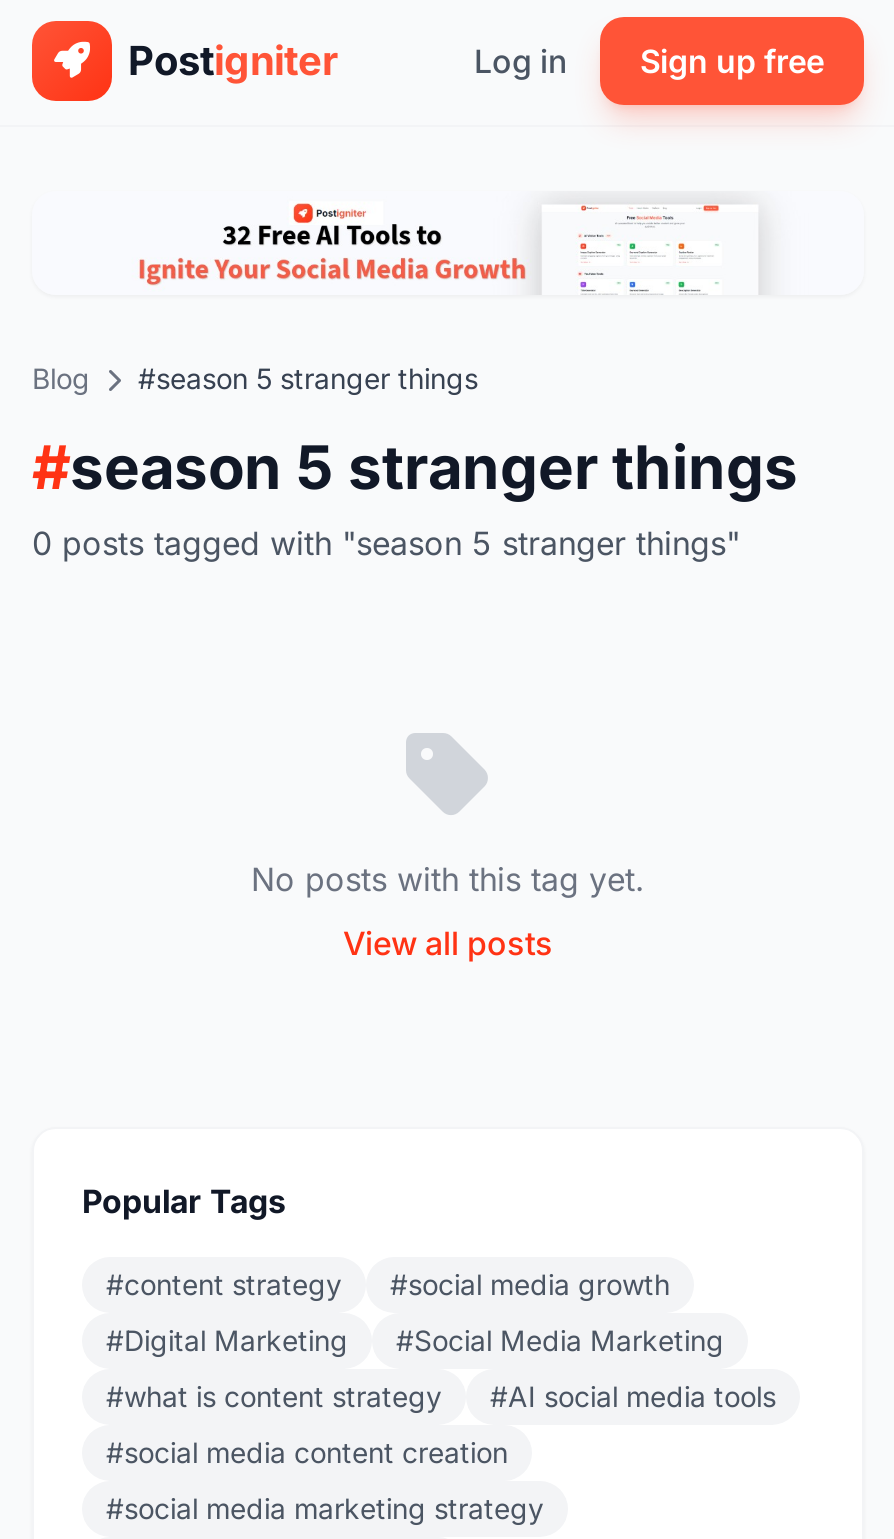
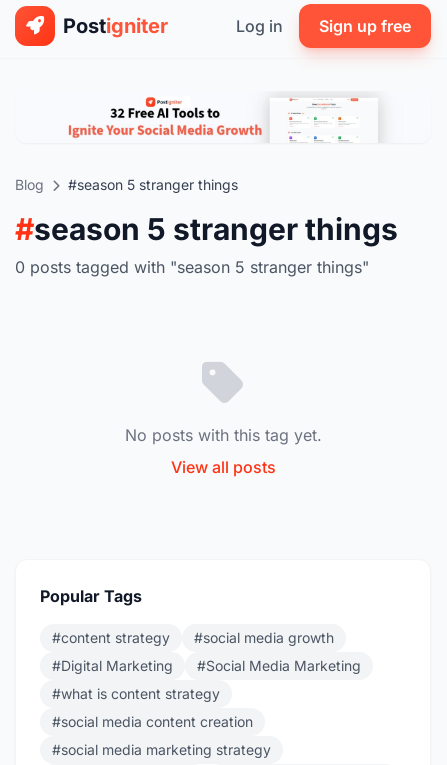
- #AI social media tools
